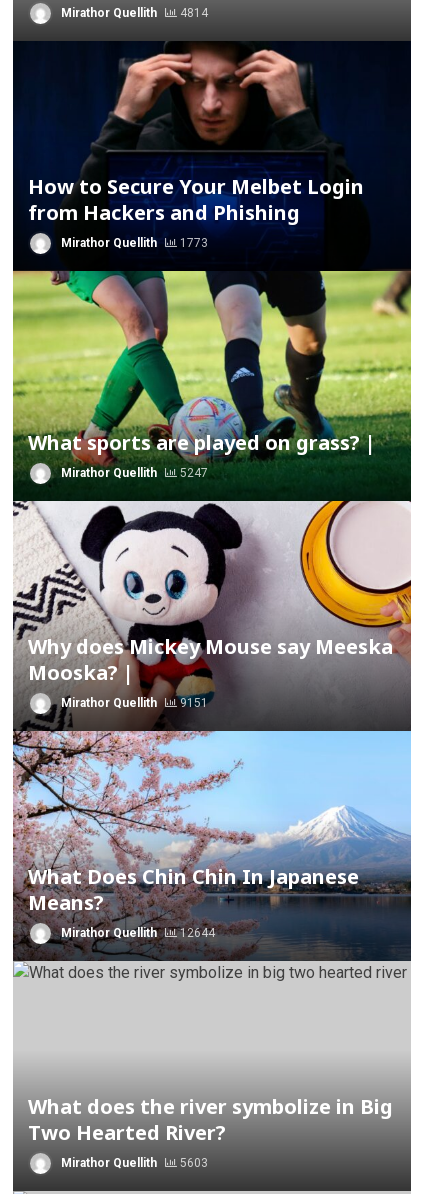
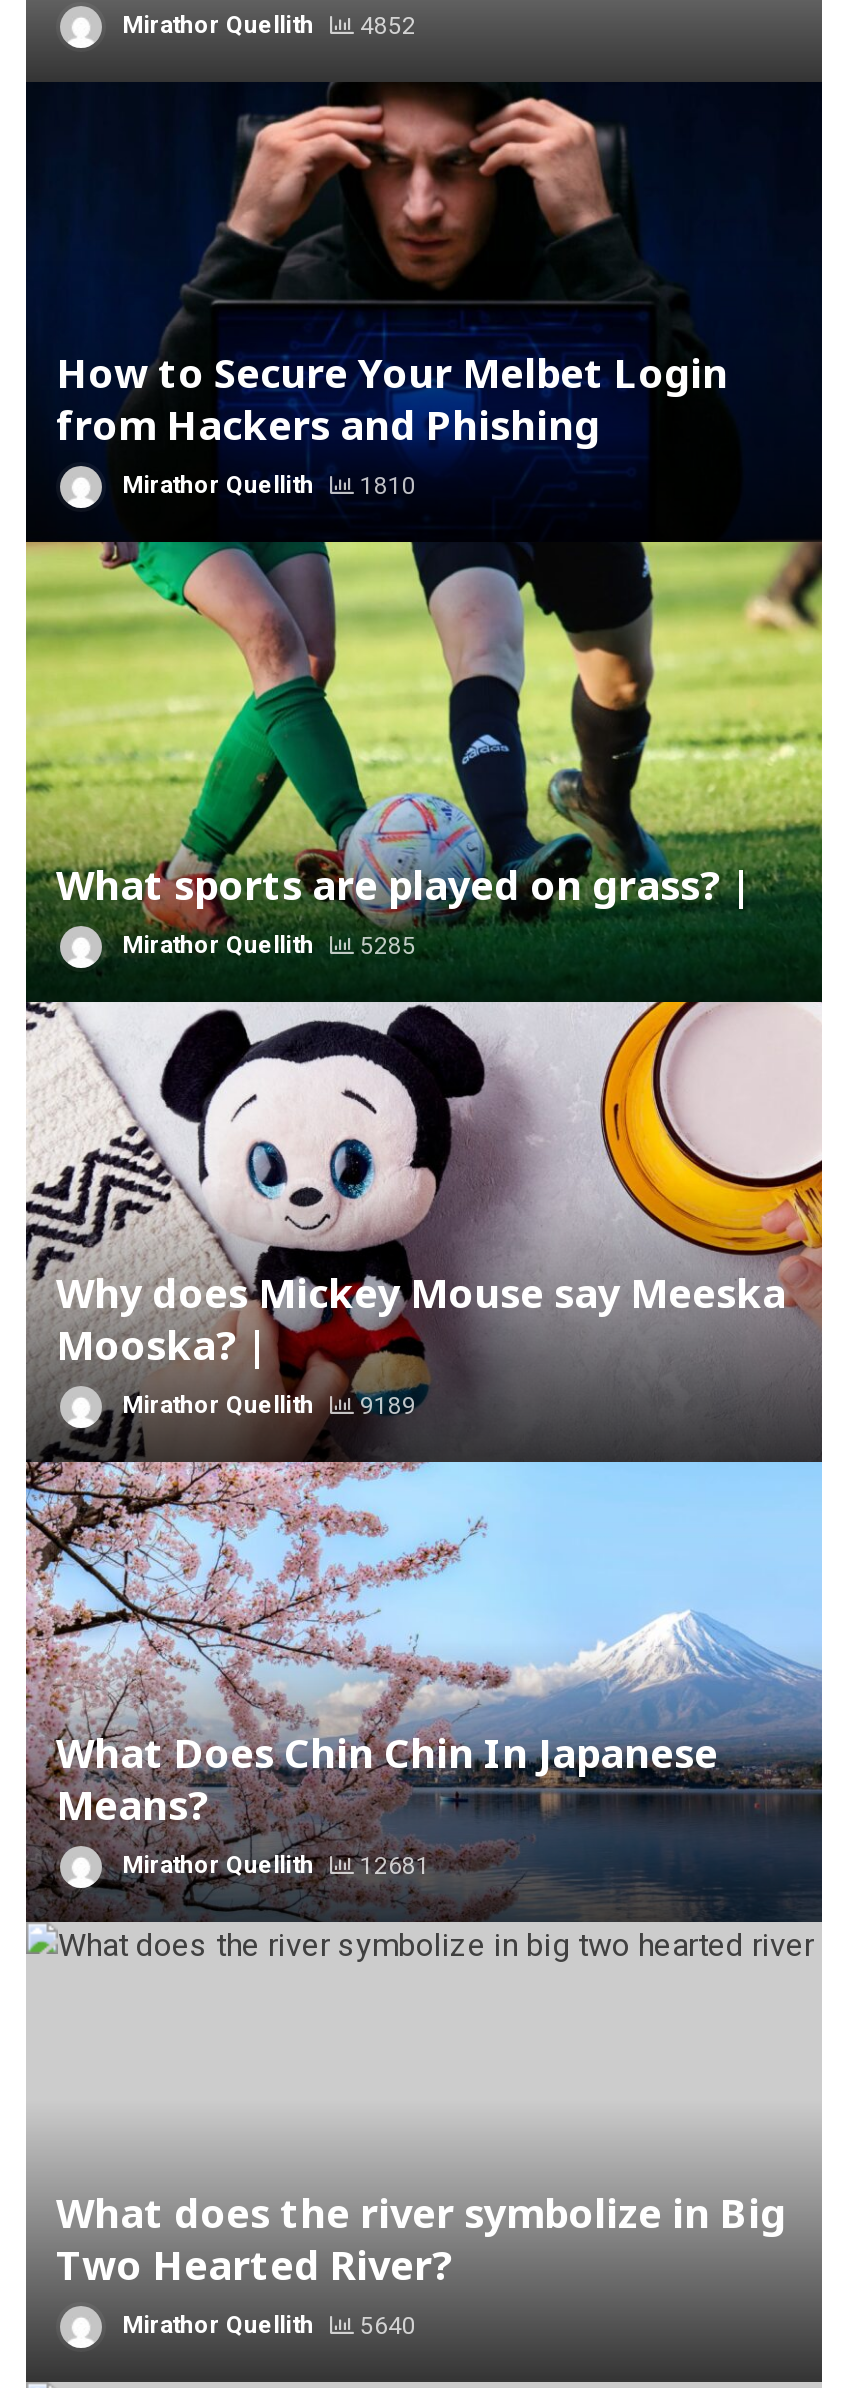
- Mirathor Quellith 4814
+ Mirathor Quellith 4852

- Mirathor Quellith 1773
+ Mirathor Quellith 1810

- Mirathor Quellith 5247
+ Mirathor Quellith 5285

- Mirathor Quellith 9151
+ Mirathor Quellith 9189

- Mirathor Quellith 12644
+ Mirathor Quellith 12681

- Mirathor Quellith 5603
+ Mirathor Quellith 5640
